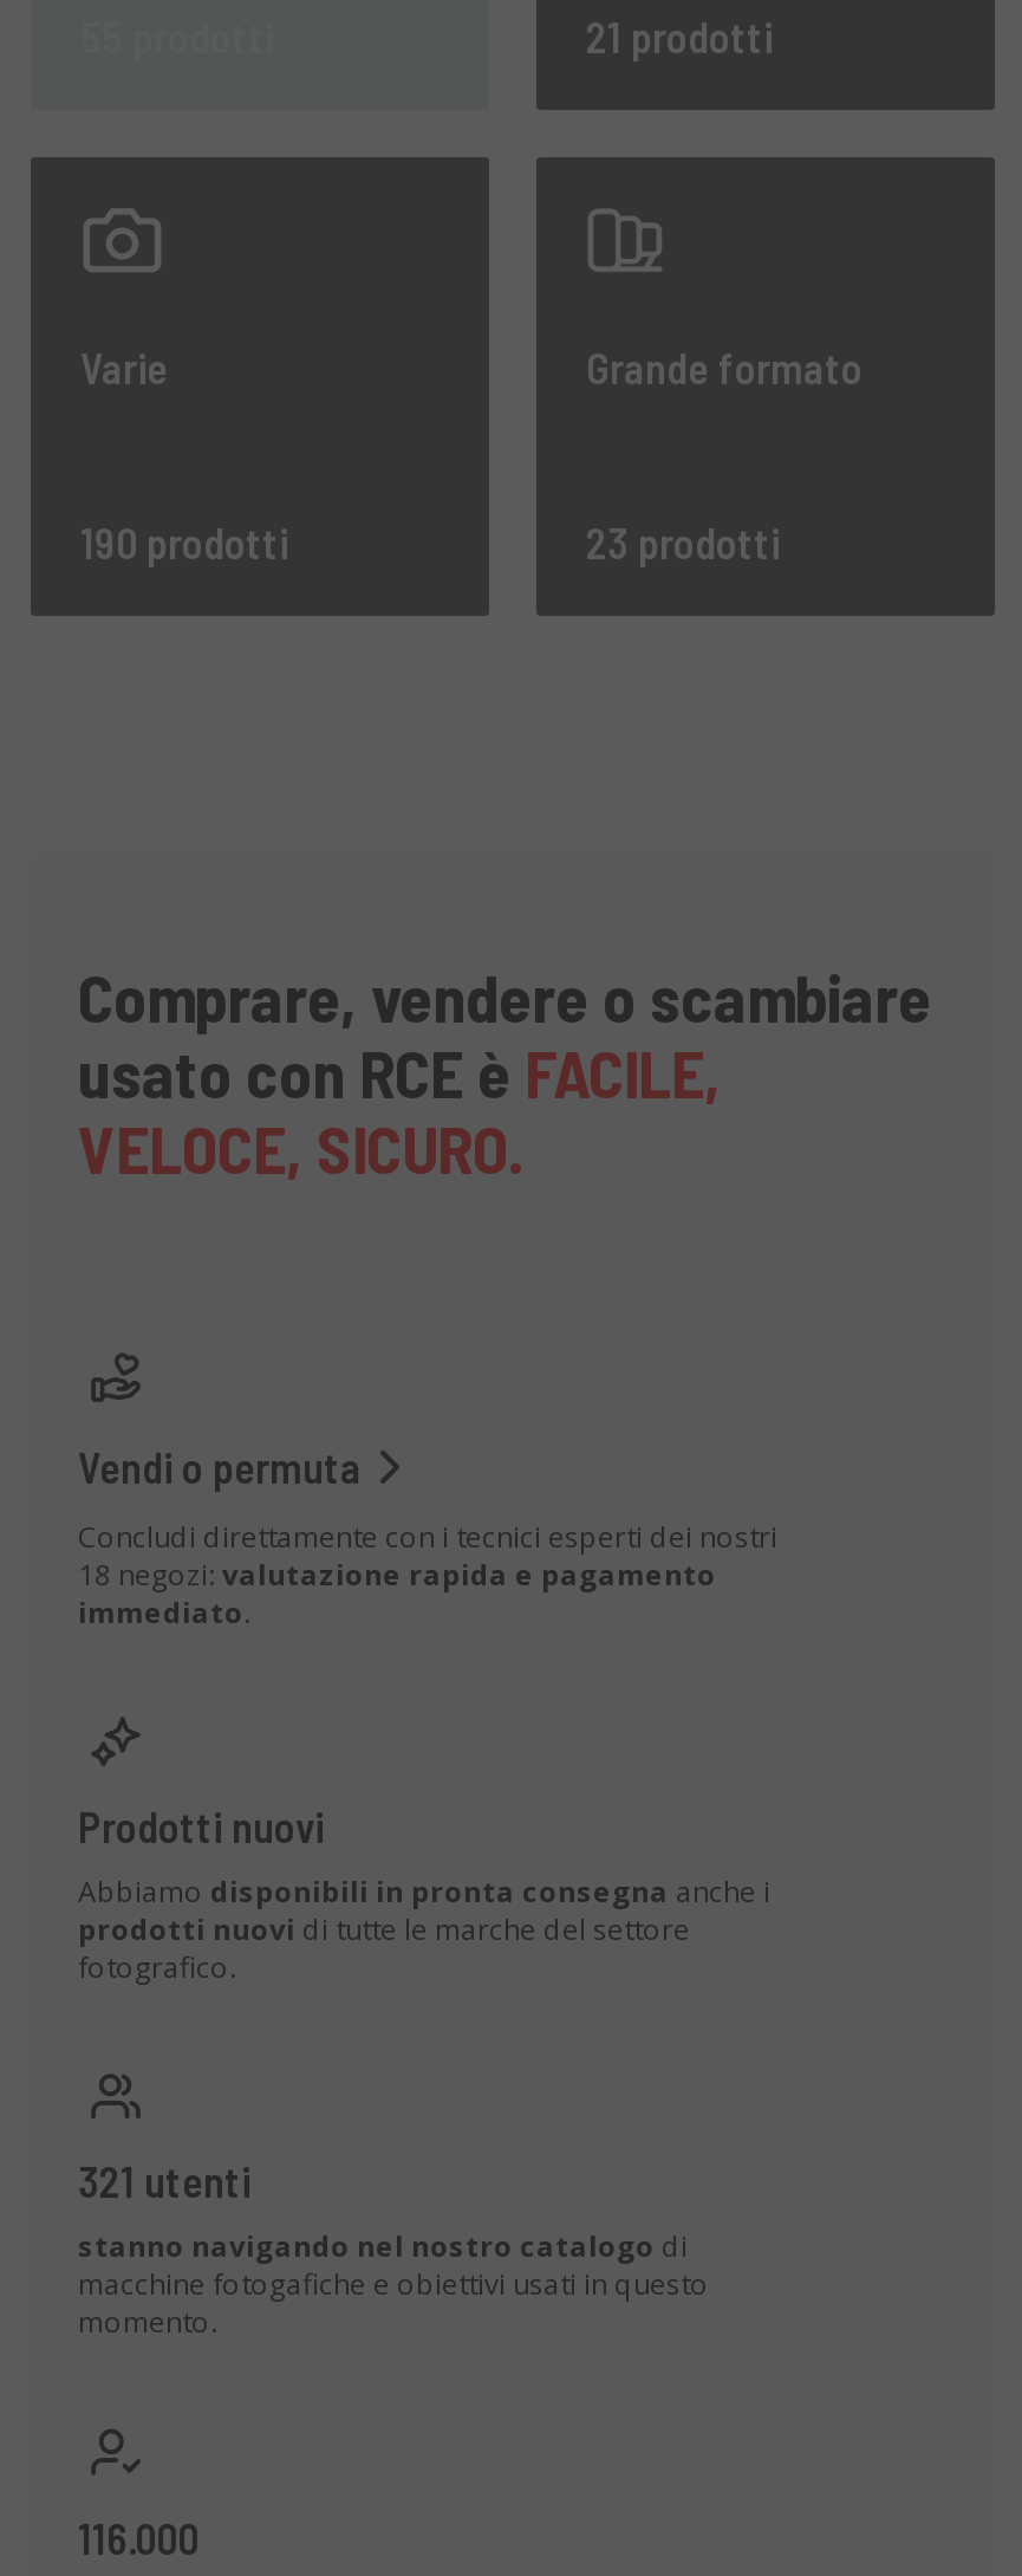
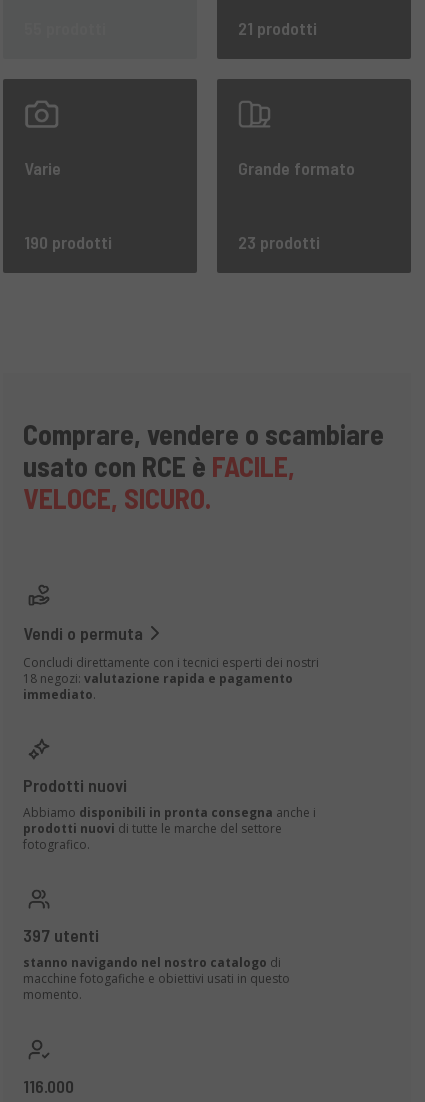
- 321 utenti
+ 397 utenti
